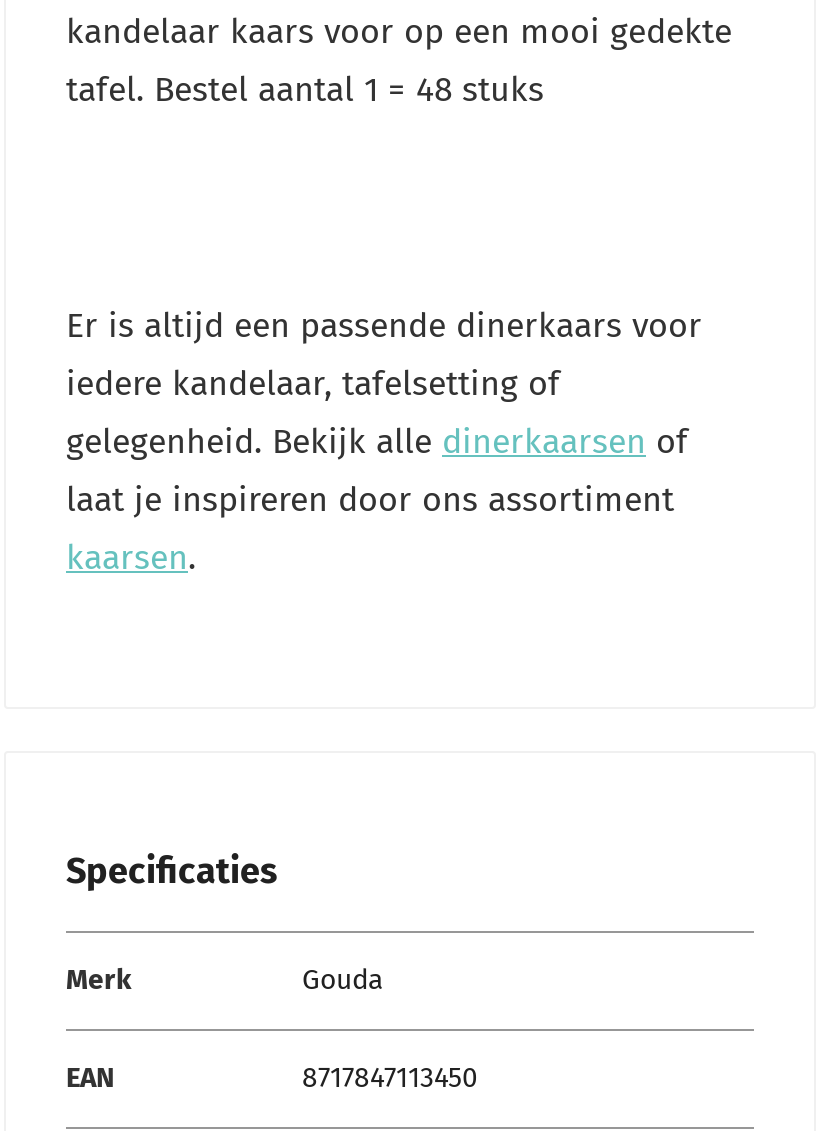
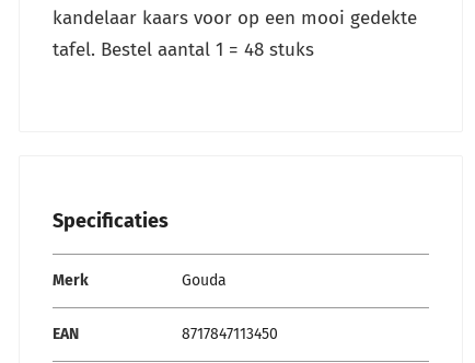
- Er is altijd een passende dinerkaars voor
- iedere kandelaar, tafelsetting of
- gelegenheid. Bekijk alle dinerkaarsen of
- laat je inspireren door ons assortiment
- kaarsen.
